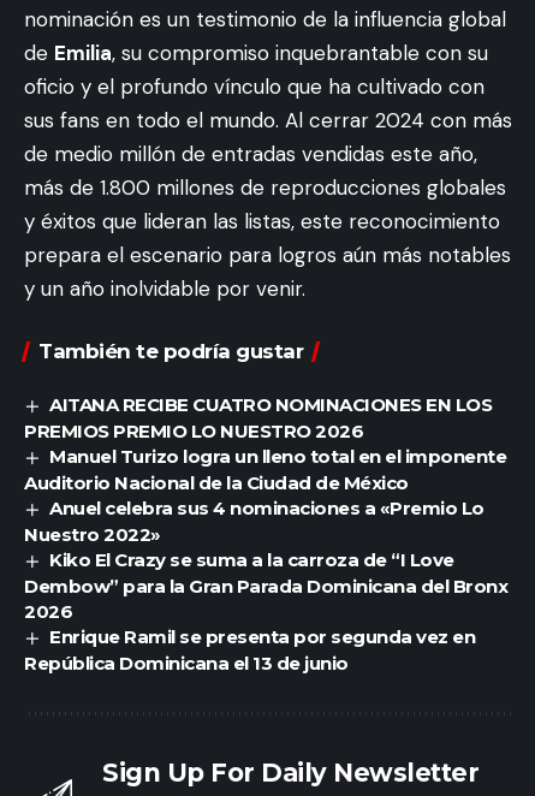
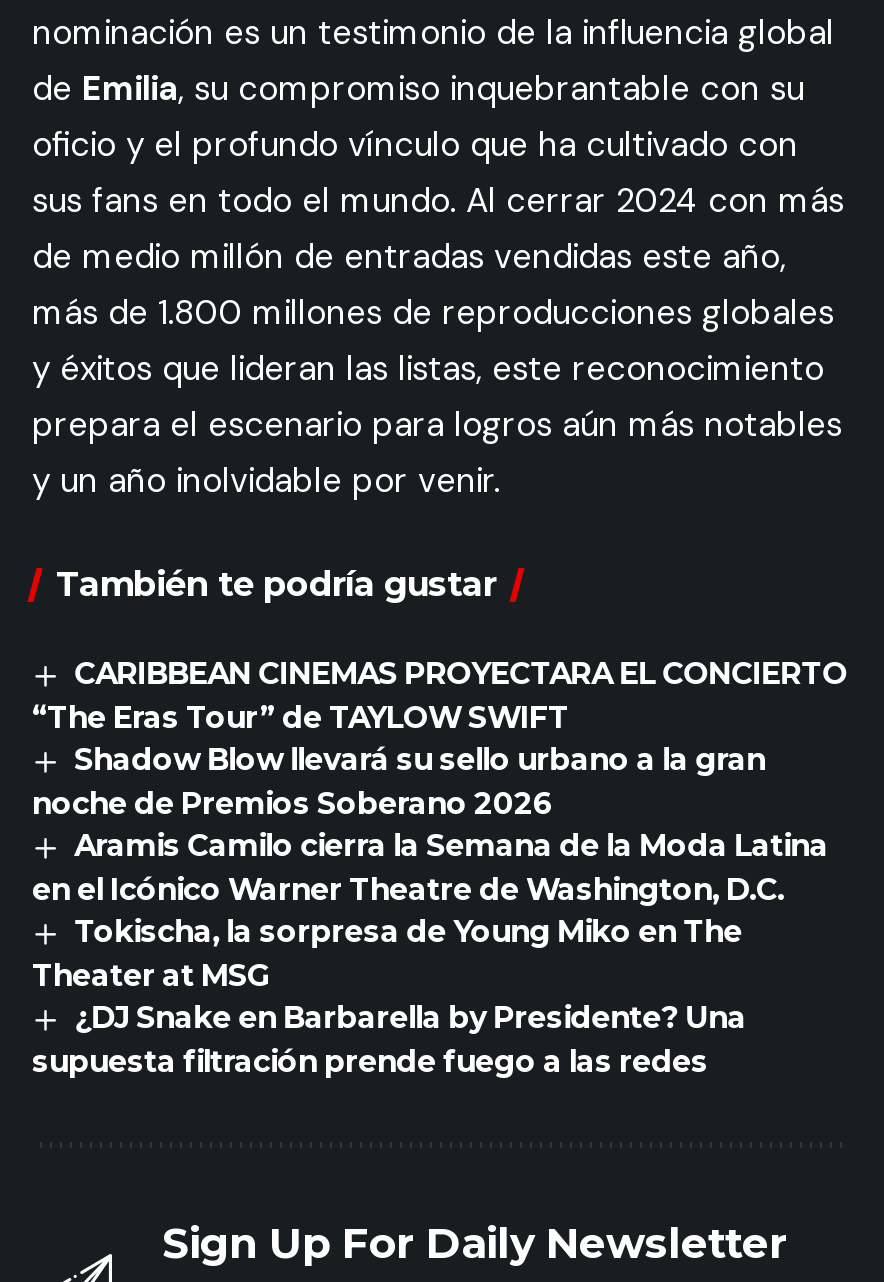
- AITANA RECIBE CUATRO NOMINACIONES EN LOS
- PREMIOS PREMIO LO NUESTRO 2026
- Manuel Turizo logra un lleno total en el imponente
- Auditorio Nacional de la Ciudad de México
- Anuel celebra sus 4 nominaciones a «Premio Lo
- Nuestro 2022»
- Kiko El Crazy se suma a la carroza de “I Love
- Dembow” para la Gran Parada Dominicana del Bronx
- 2026
- Enrique Ramil se presenta por segunda vez en
- República Dominicana el 13 de junio
+ CARIBBEAN CINEMAS PROYECTARA EL CONCIERTO
+ “The Eras Tour” de TAYLOW SWIFT
+ Shadow Blow llevará su sello urbano a la gran
+ noche de Premios Soberano 2026
+ Aramis Camilo cierra la Semana de la Moda Latina
+ en el Icónico Warner Theatre de Washington, D.C.
+ Tokischa, la sorpresa de Young Miko en The
+ Theater at MSG
+ ¿DJ Snake en Barbarella by Presidente? Una
+ supuesta filtración prende fuego a las redes
